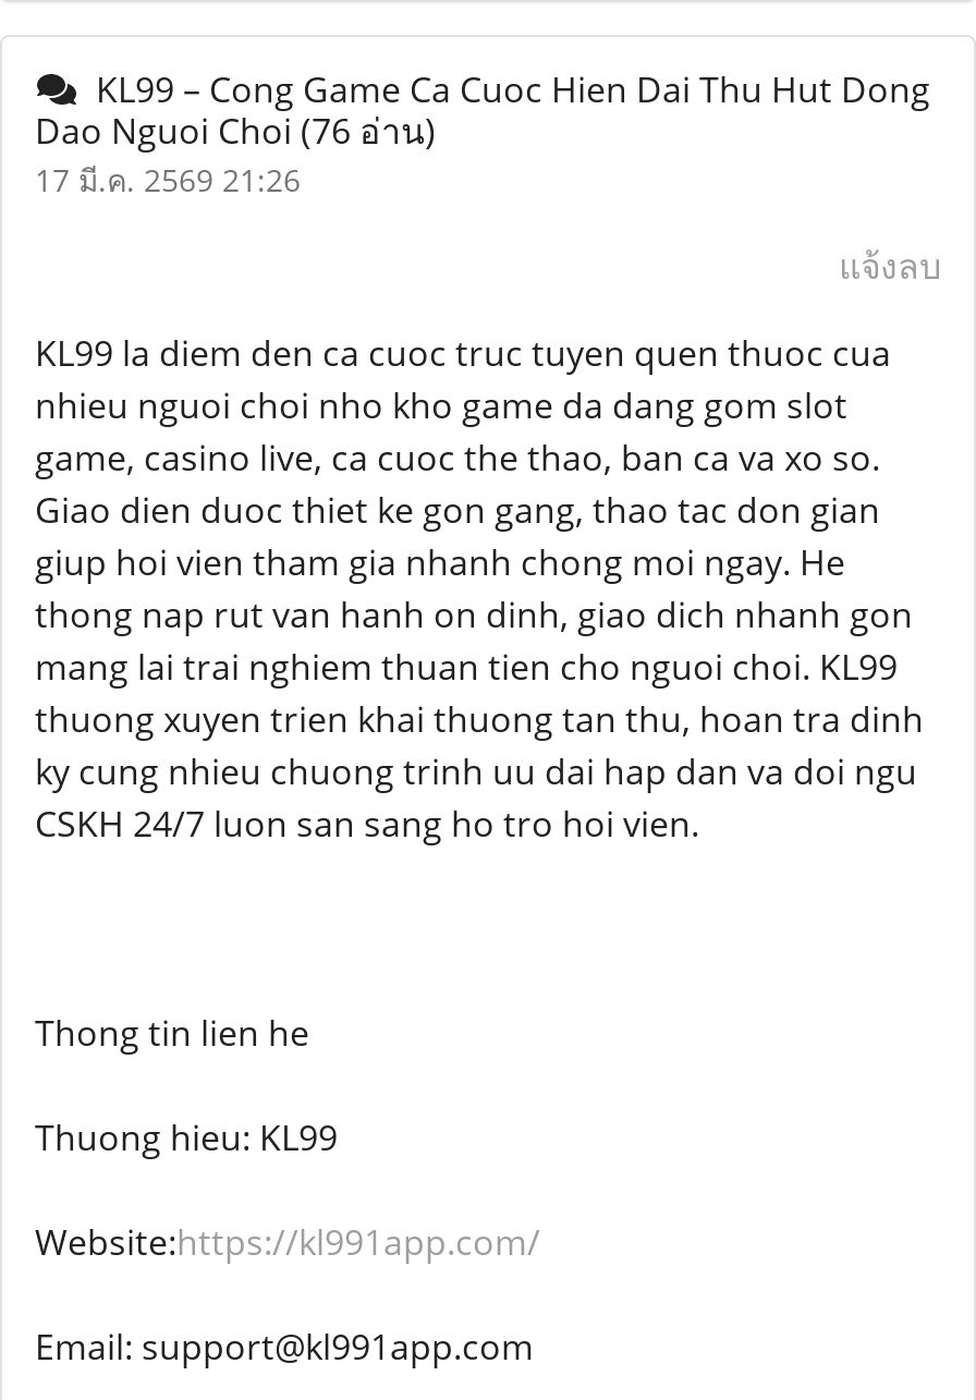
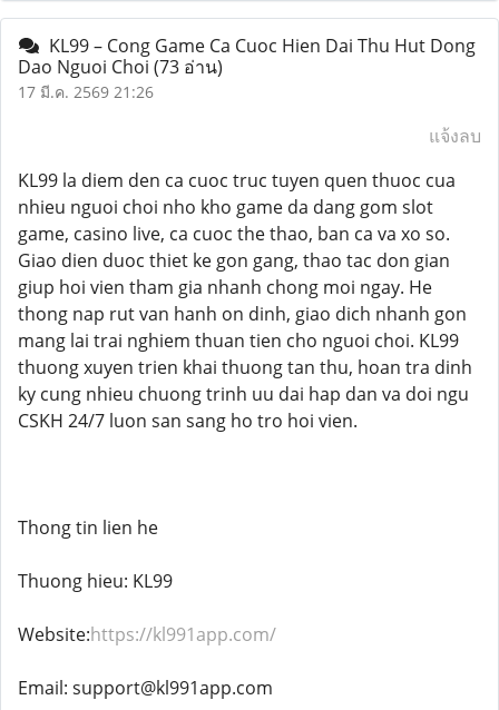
- Dao Nguoi Choi (76 อ่าน)
+ Dao Nguoi Choi (73 อ่าน)
